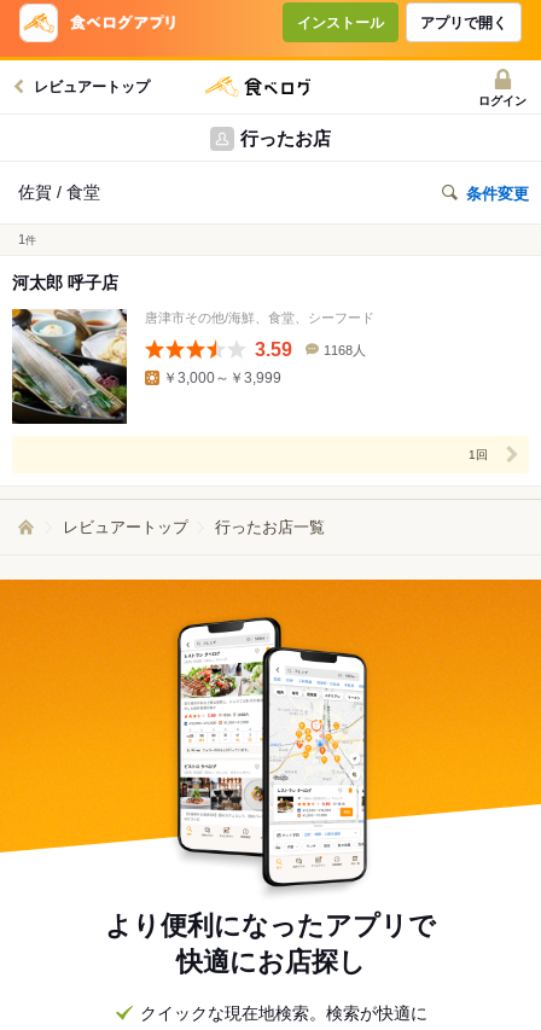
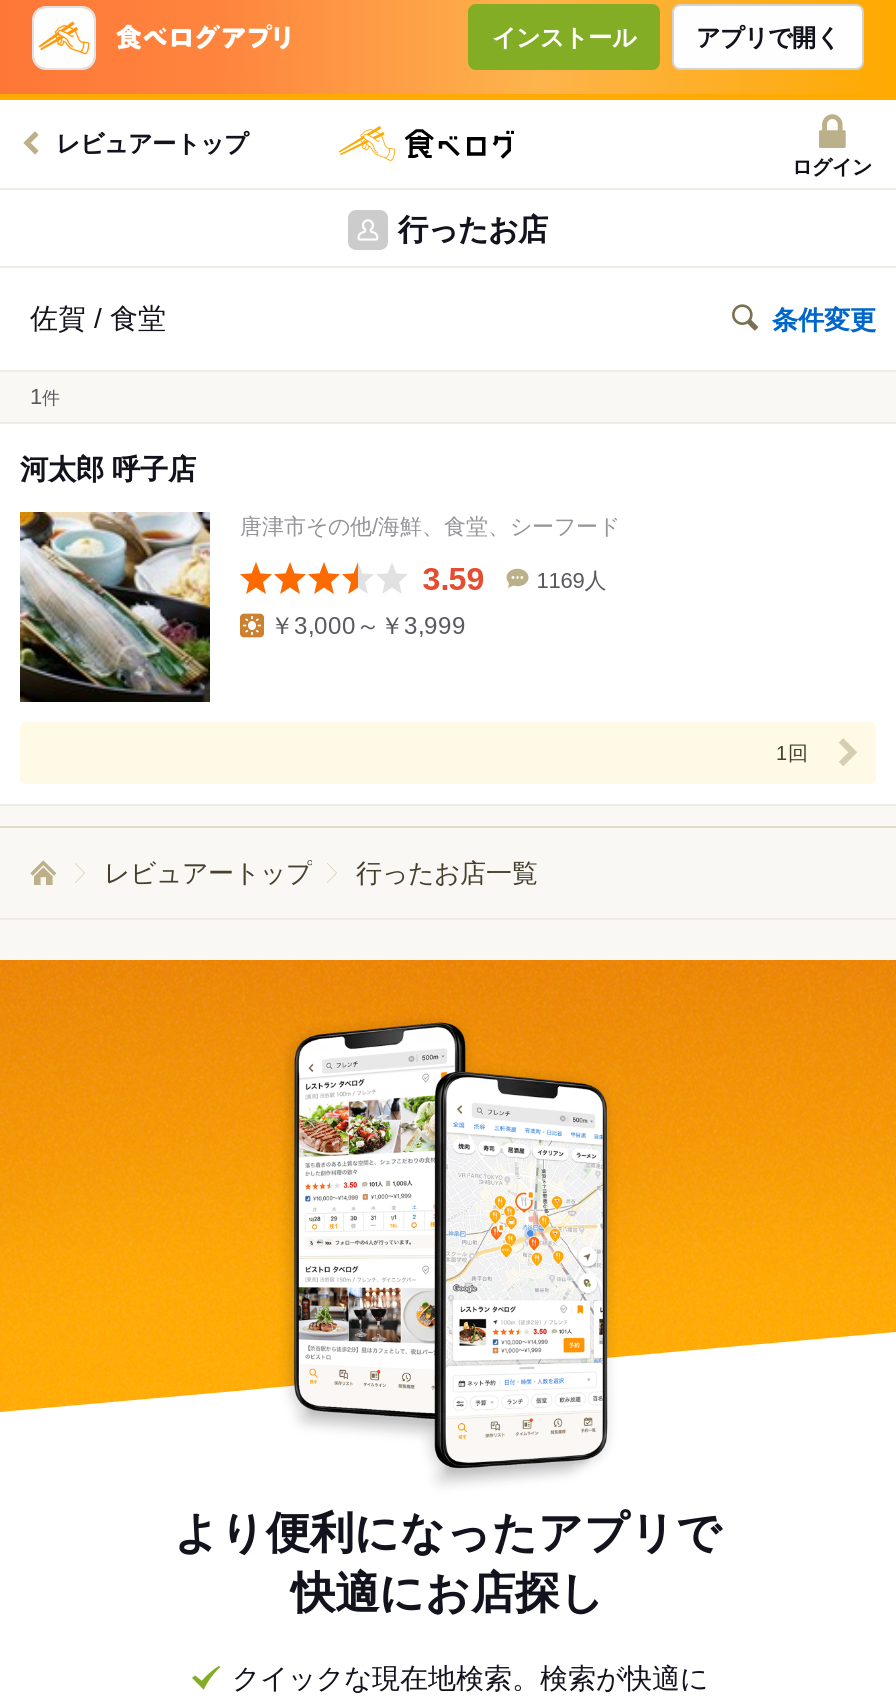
- 1168人
+ 1169人
